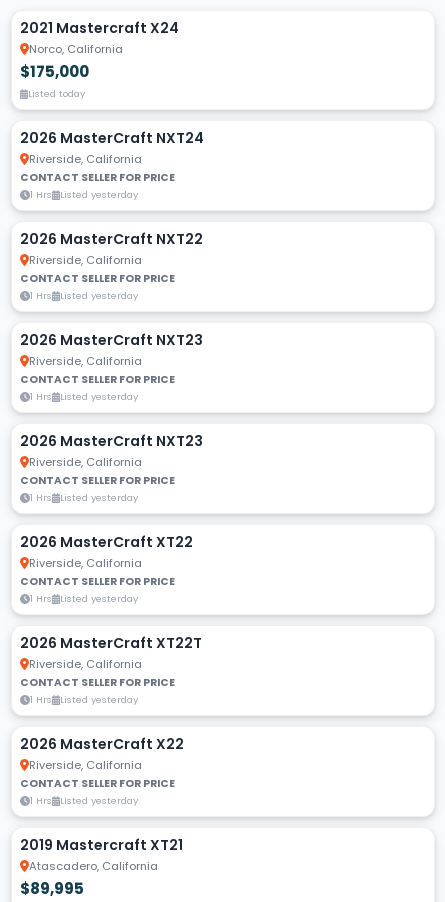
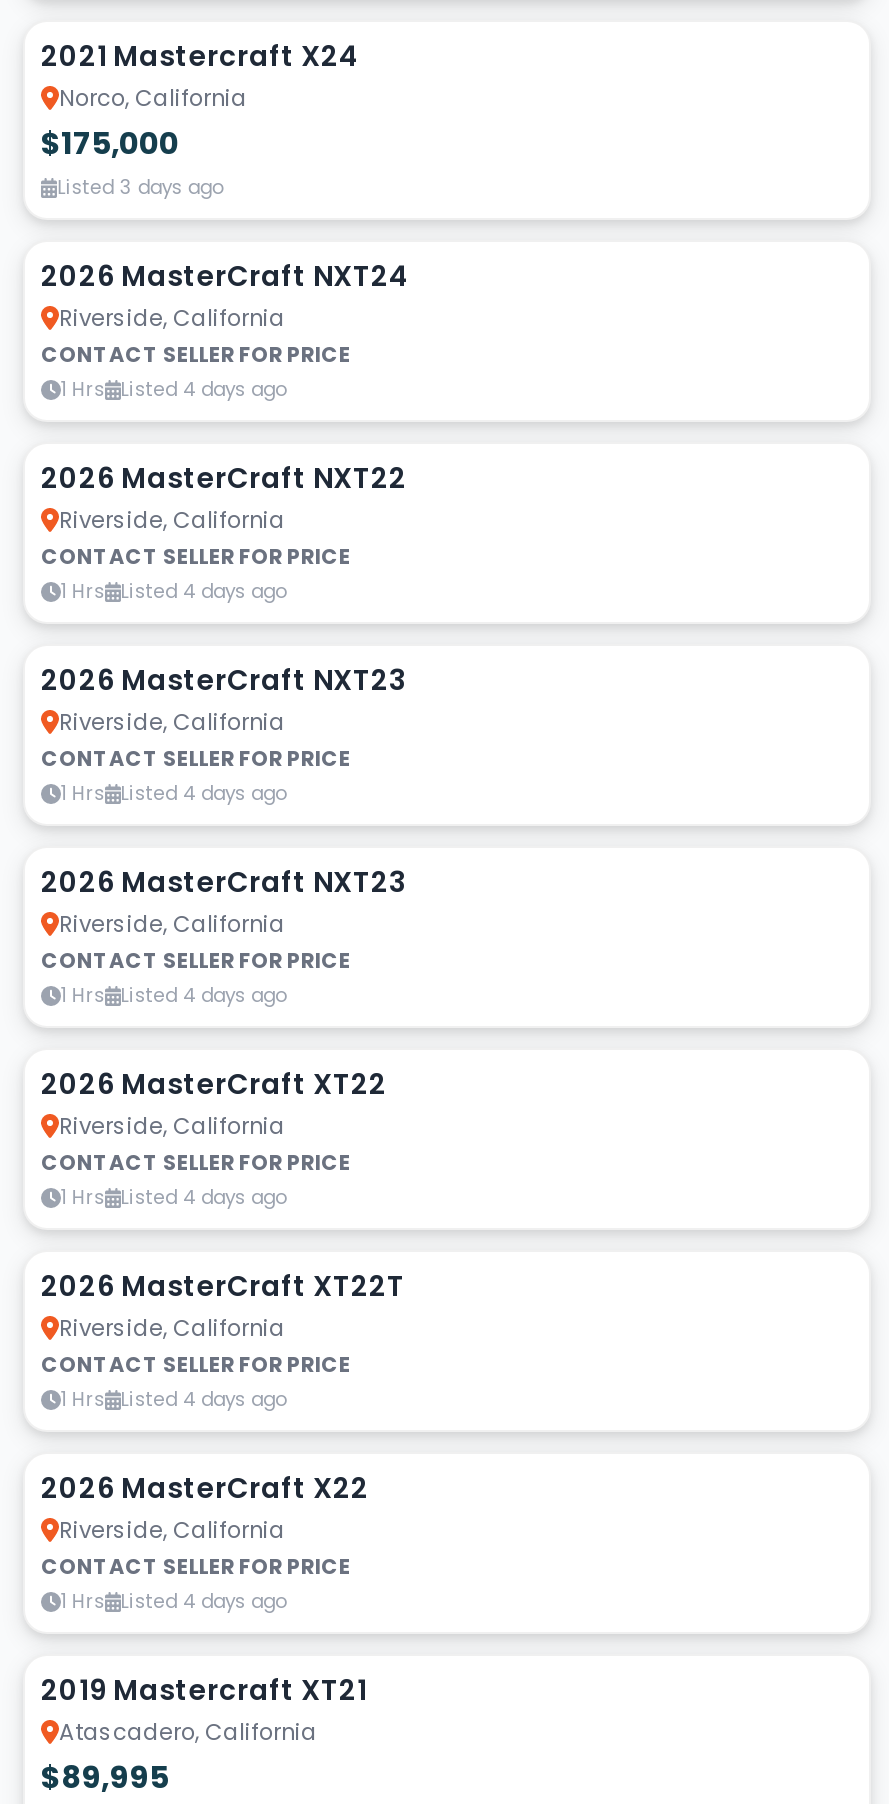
- Listed today
+ Listed 3 days ago

- Listed yesterday
+ Listed 4 days ago

- Listed yesterday
+ Listed 4 days ago

- Listed yesterday
+ Listed 4 days ago

- Listed yesterday
+ Listed 4 days ago

- Listed yesterday
+ Listed 4 days ago

- Listed yesterday
+ Listed 4 days ago

- Listed yesterday
+ Listed 4 days ago
